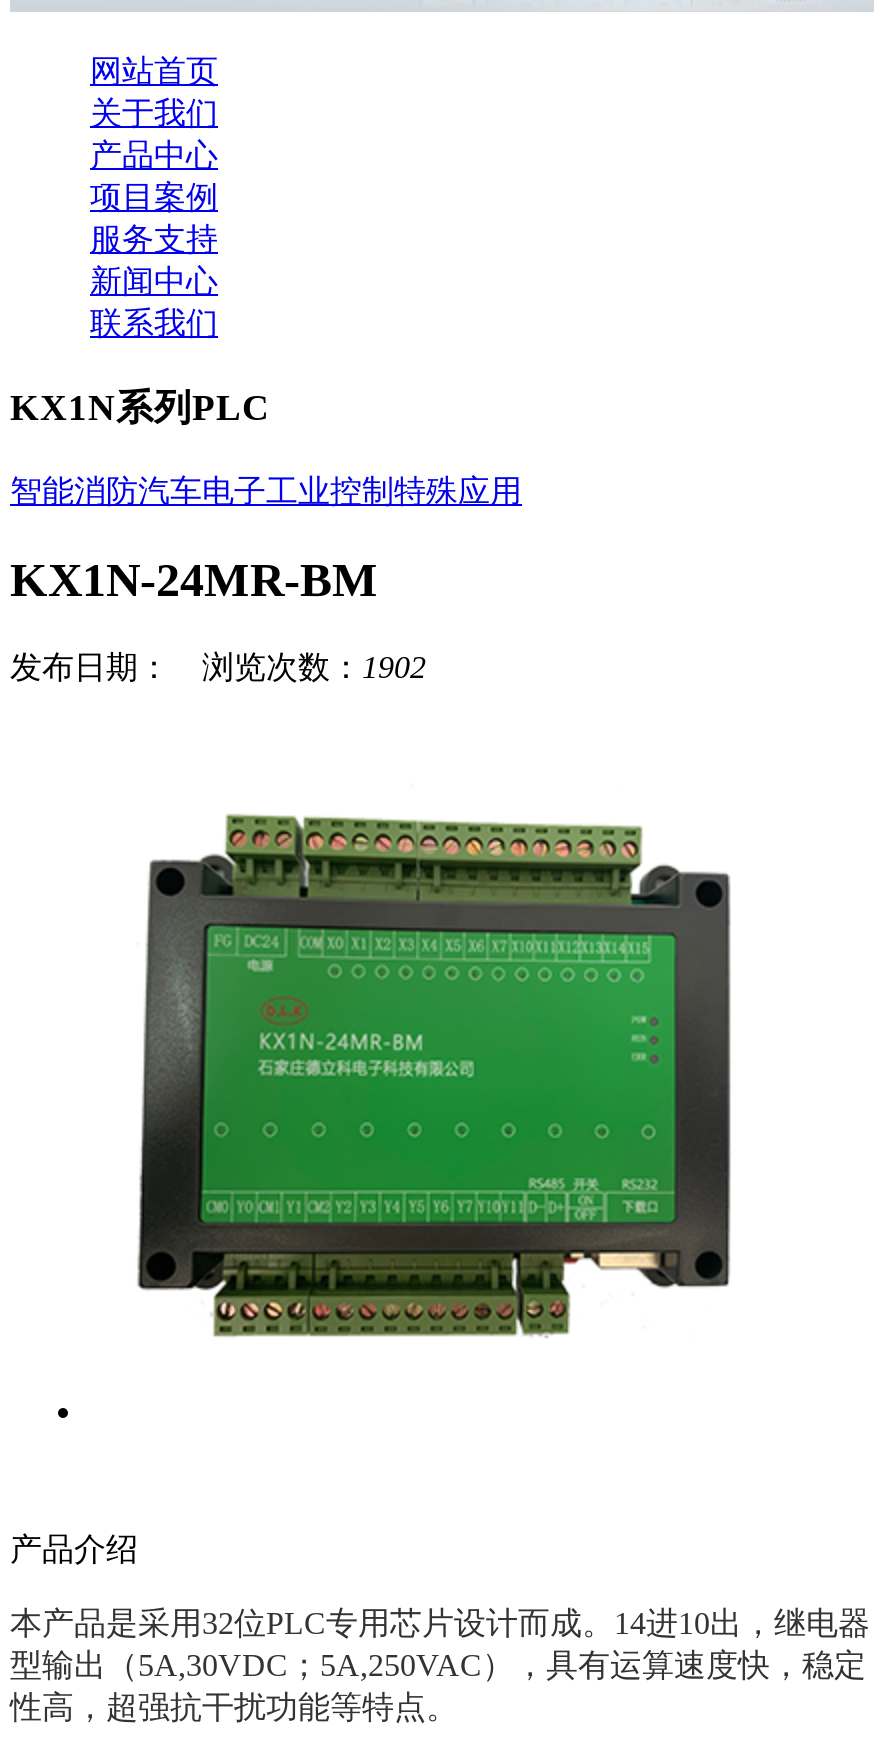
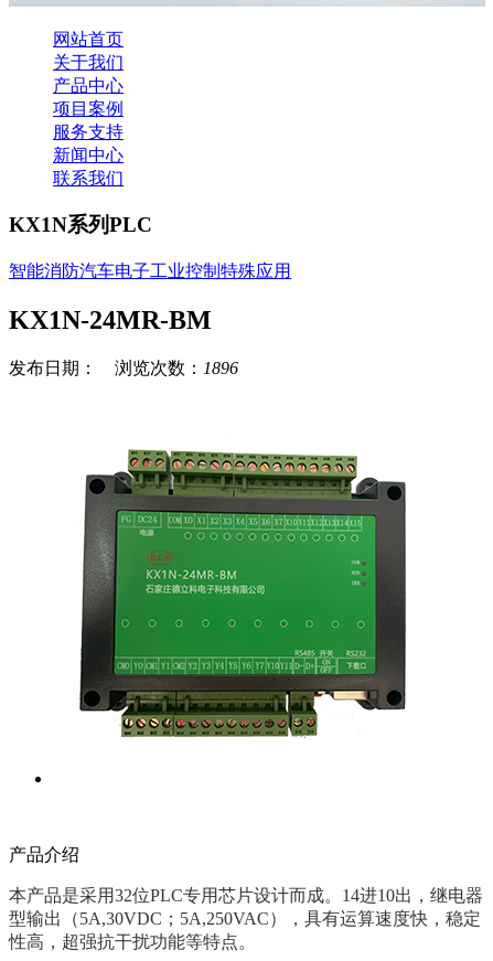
- 发布日期： 浏览次数：1902
+ 发布日期： 浏览次数：1896
